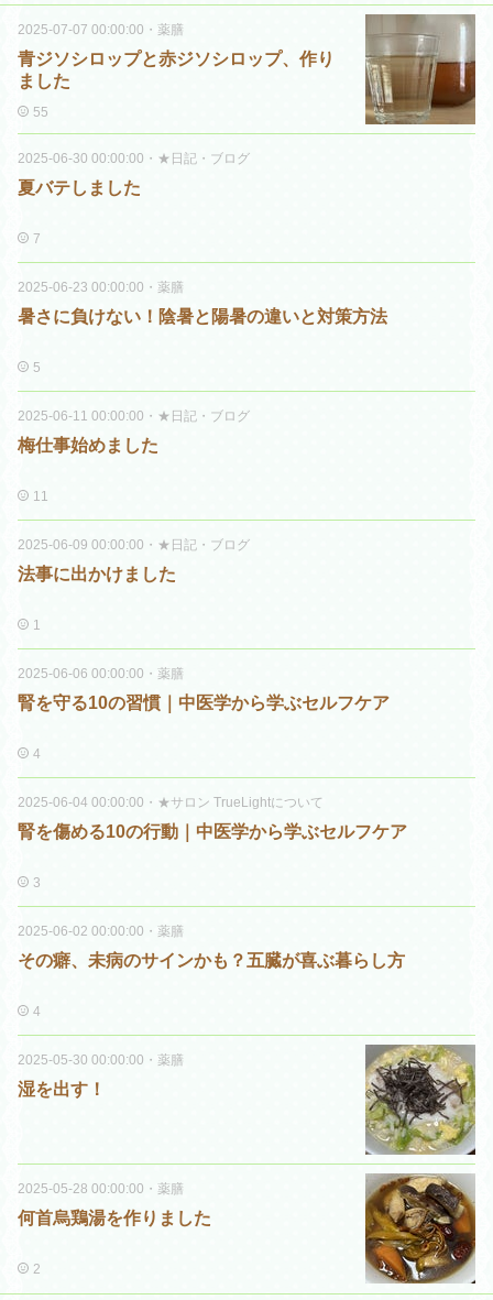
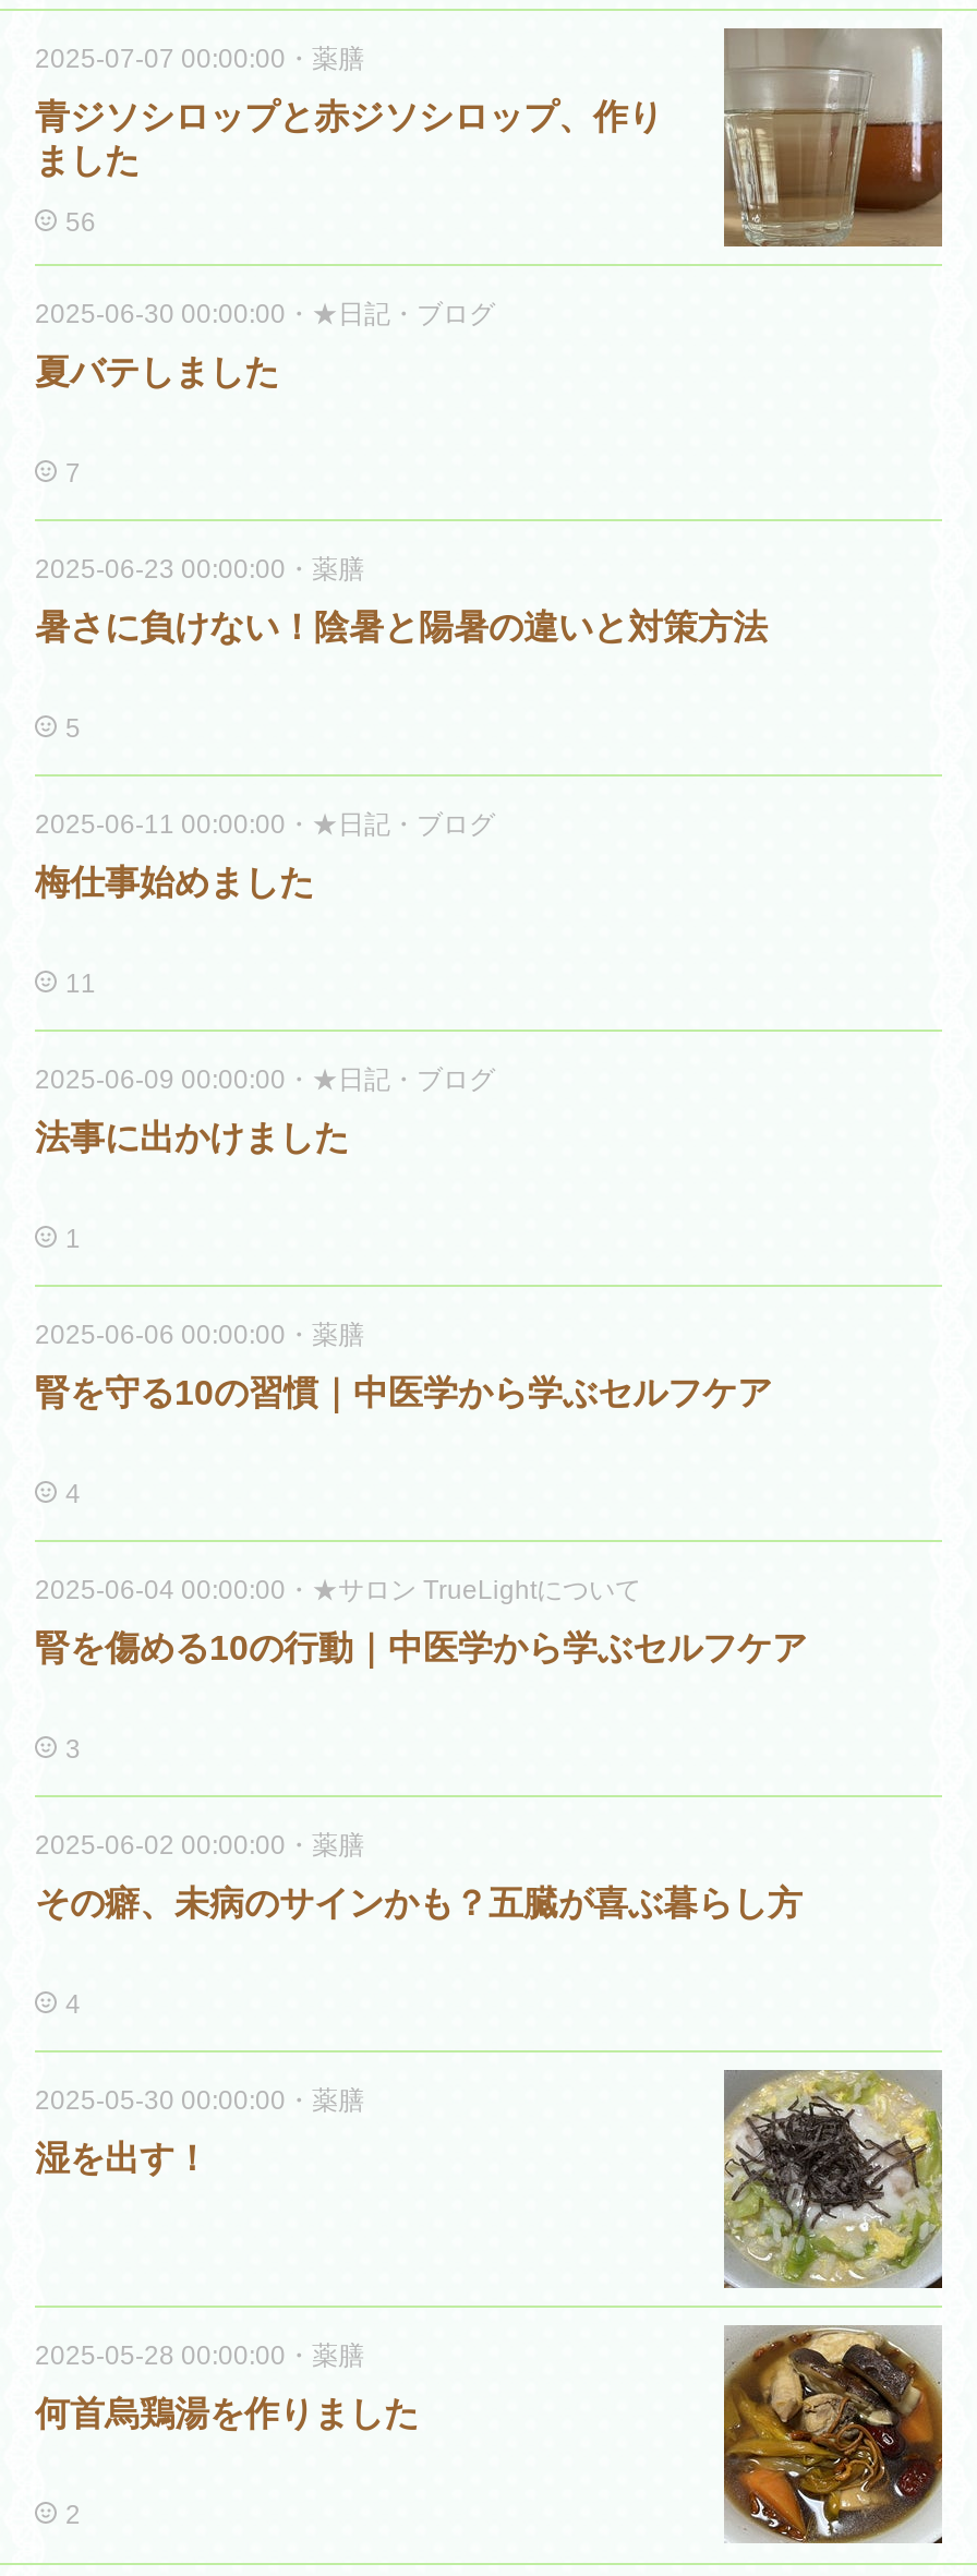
- 55
+ 56
